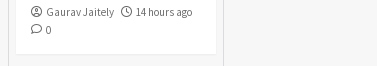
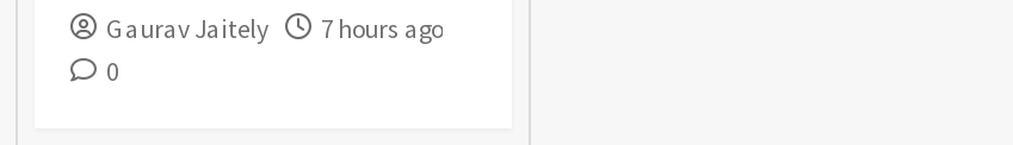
- Gaurav Jaitely 14 hours ago
+ Gaurav Jaitely 7 hours ago
